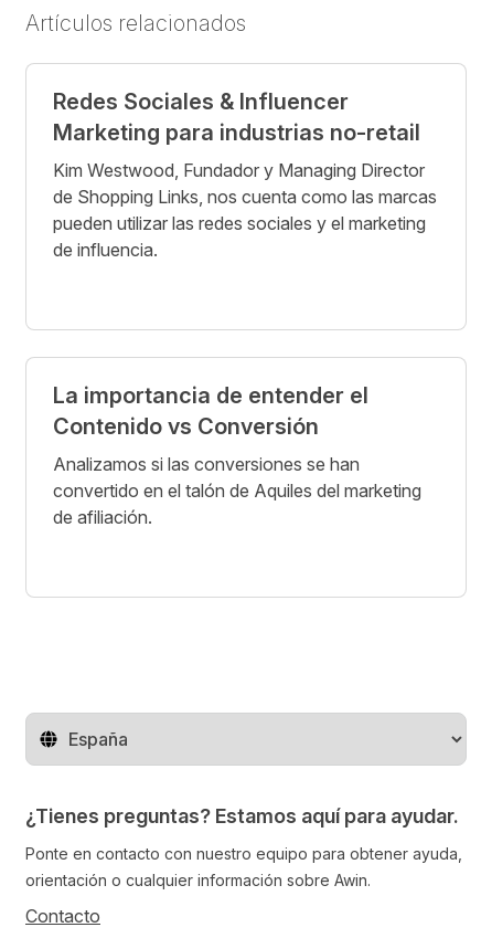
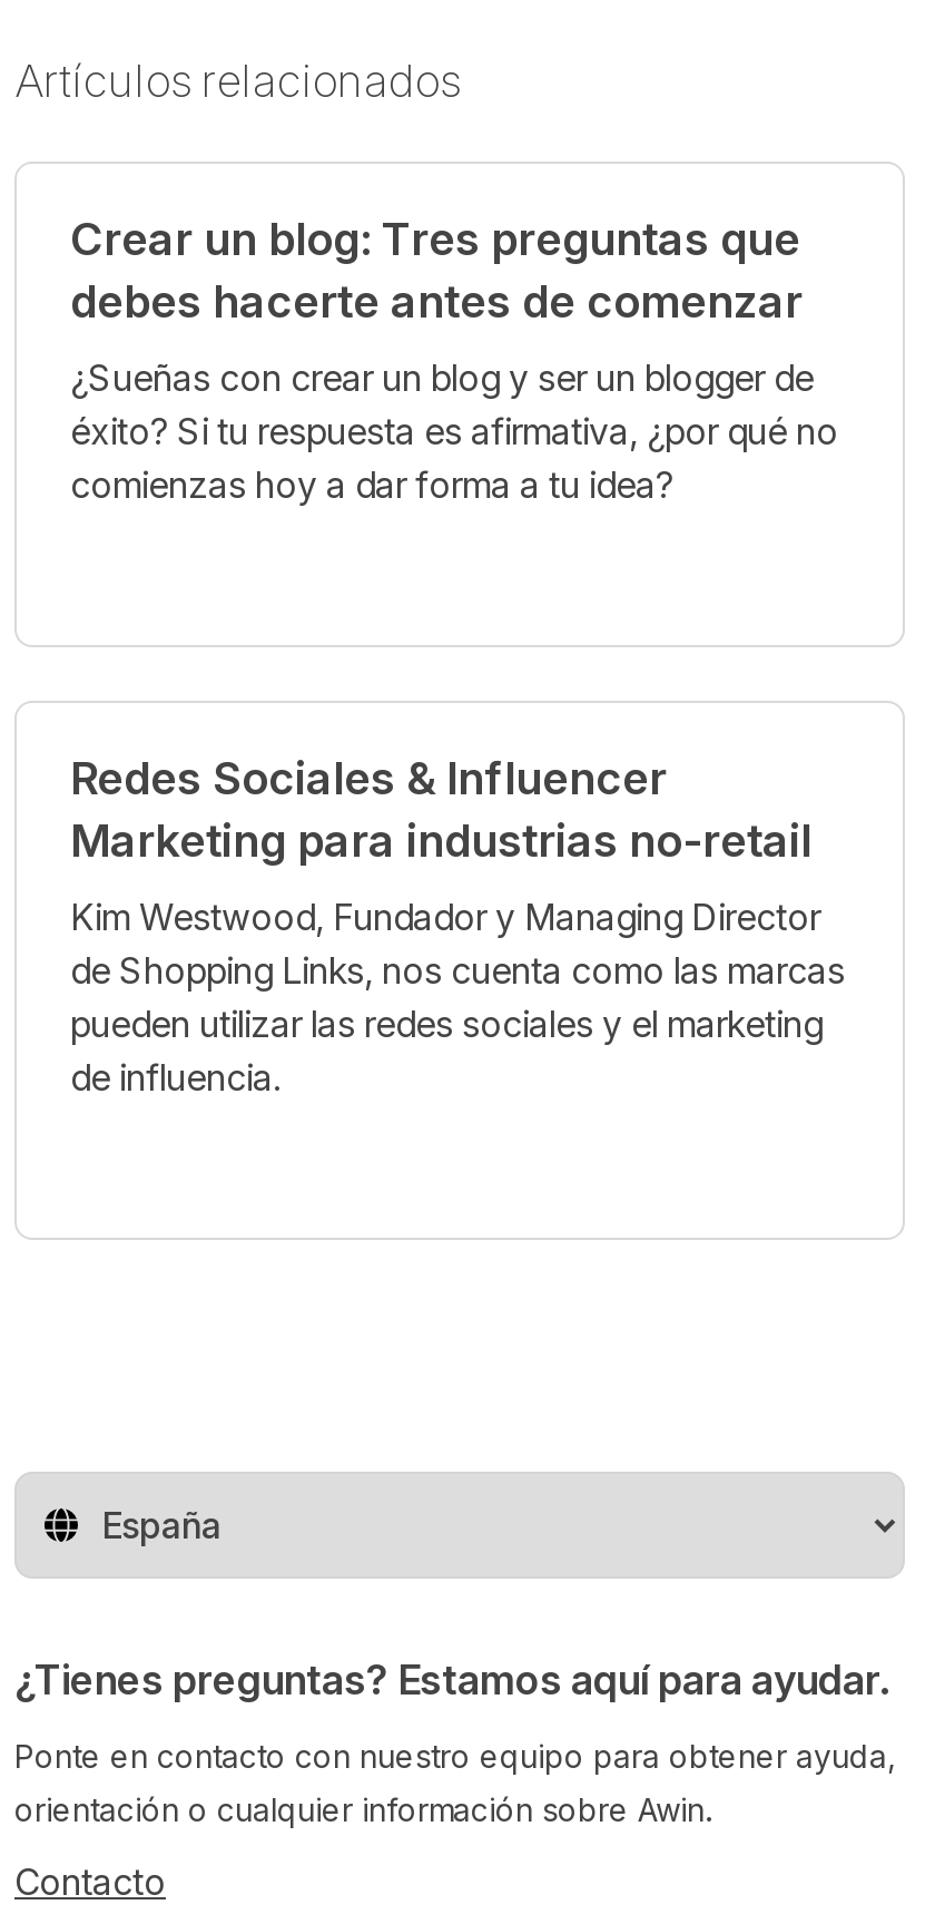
+ Crear un blog: Tres preguntas que
+ debes hacerte antes de comenzar
+ ¿Sueñas con crear un blog y ser un blogger de
+ éxito? Si tu respuesta es afirmativa, ¿por qué no
+ comienzas hoy a dar forma a tu idea?

moved down: Redes Sociales & Influencer | Marketing para industrias no-retail | Kim Westwood, Fundador y Managing Director | de Shopping Links, nos cuenta como las marcas | pueden utilizar las redes sociales y el marketing | de influencia.

- La importancia de entender el
- Contenido vs Conversión
- Analizamos si las conversiones se han
- convertido en el talón de Aquiles del marketing
- de afiliación.
